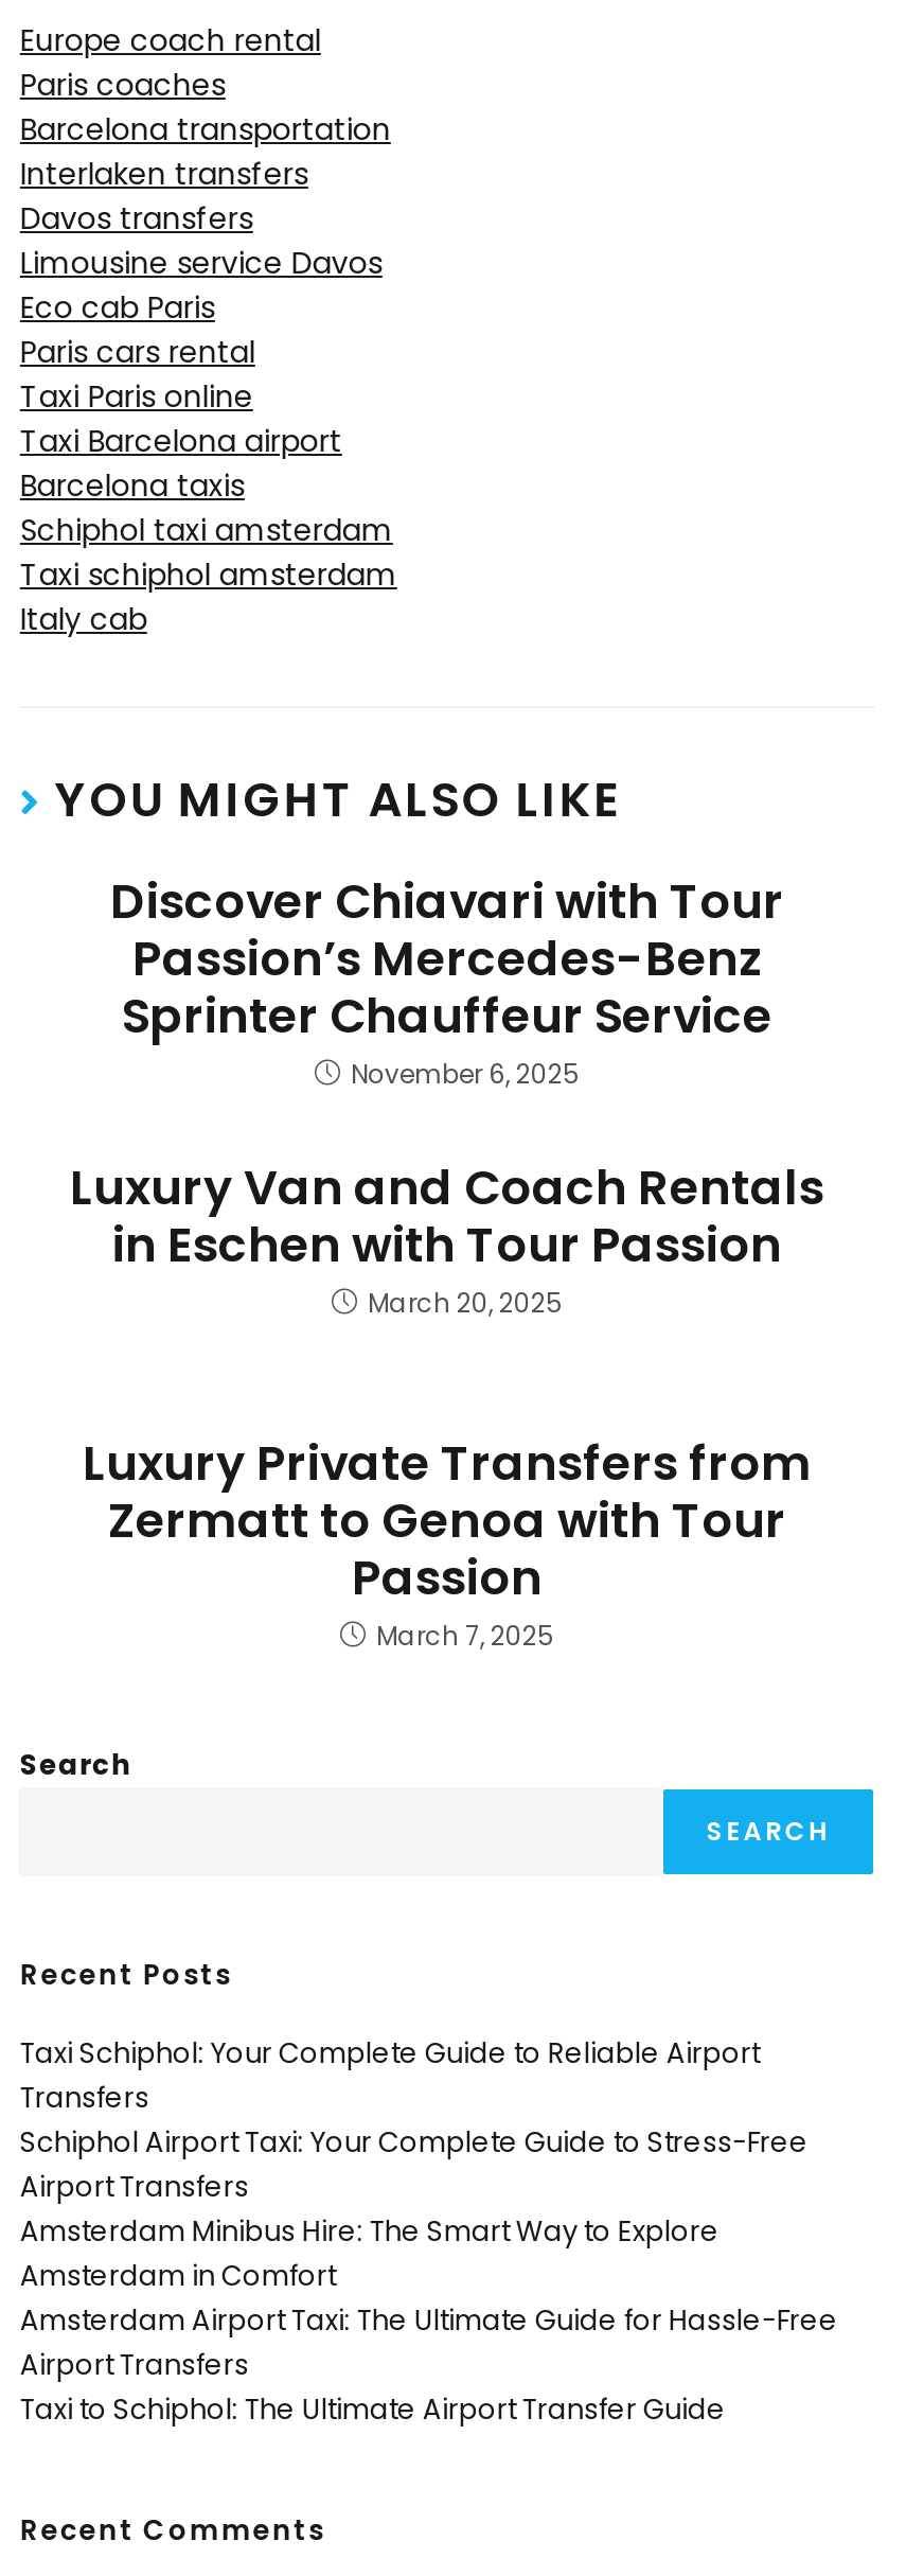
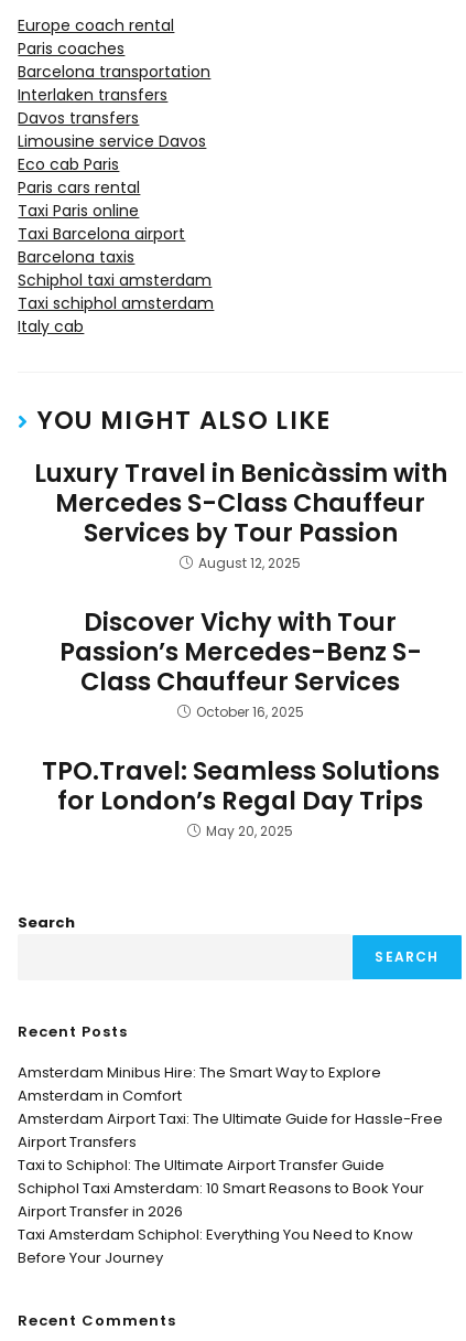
- Discover Chiavari with Tour
- Passion’s Mercedes-Benz
- Sprinter Chauffeur Service
- November 6, 2025
+ Luxury Travel in Benicàssim with
+ Mercedes S-Class Chauffeur
+ Services by Tour Passion
+ August 12, 2025

- Luxury Van and Coach Rentals
- in Eschen with Tour Passion
- March 20, 2025
+ Discover Vichy with Tour
+ Passion’s Mercedes-Benz S-
+ Class Chauffeur Services
+ October 16, 2025

- Luxury Private Transfers from
- Zermatt to Genoa with Tour
- Passion
- March 7, 2025
+ TPO.Travel: Seamless Solutions
+ for London’s Regal Day Trips
+ May 20, 2025

- Taxi Schiphol: Your Complete Guide to Reliable Airport
- Transfers
- Schiphol Airport Taxi: Your Complete Guide to Stress-Free
- Airport Transfers

moved up: Amsterdam Minibus Hire: The Smart Way to Explore | Amsterdam in Comfort | Amsterdam Airport Taxi: The Ultimate Guide for Hassle-Free | Airport Transfers | Taxi to Schiphol: The Ultimate Airport Transfer Guide

+ Schiphol Taxi Amsterdam: 10 Smart Reasons to Book Your
+ Airport Transfer in 2026
+ Taxi Amsterdam Schiphol: Everything You Need to Know
+ Before Your Journey
